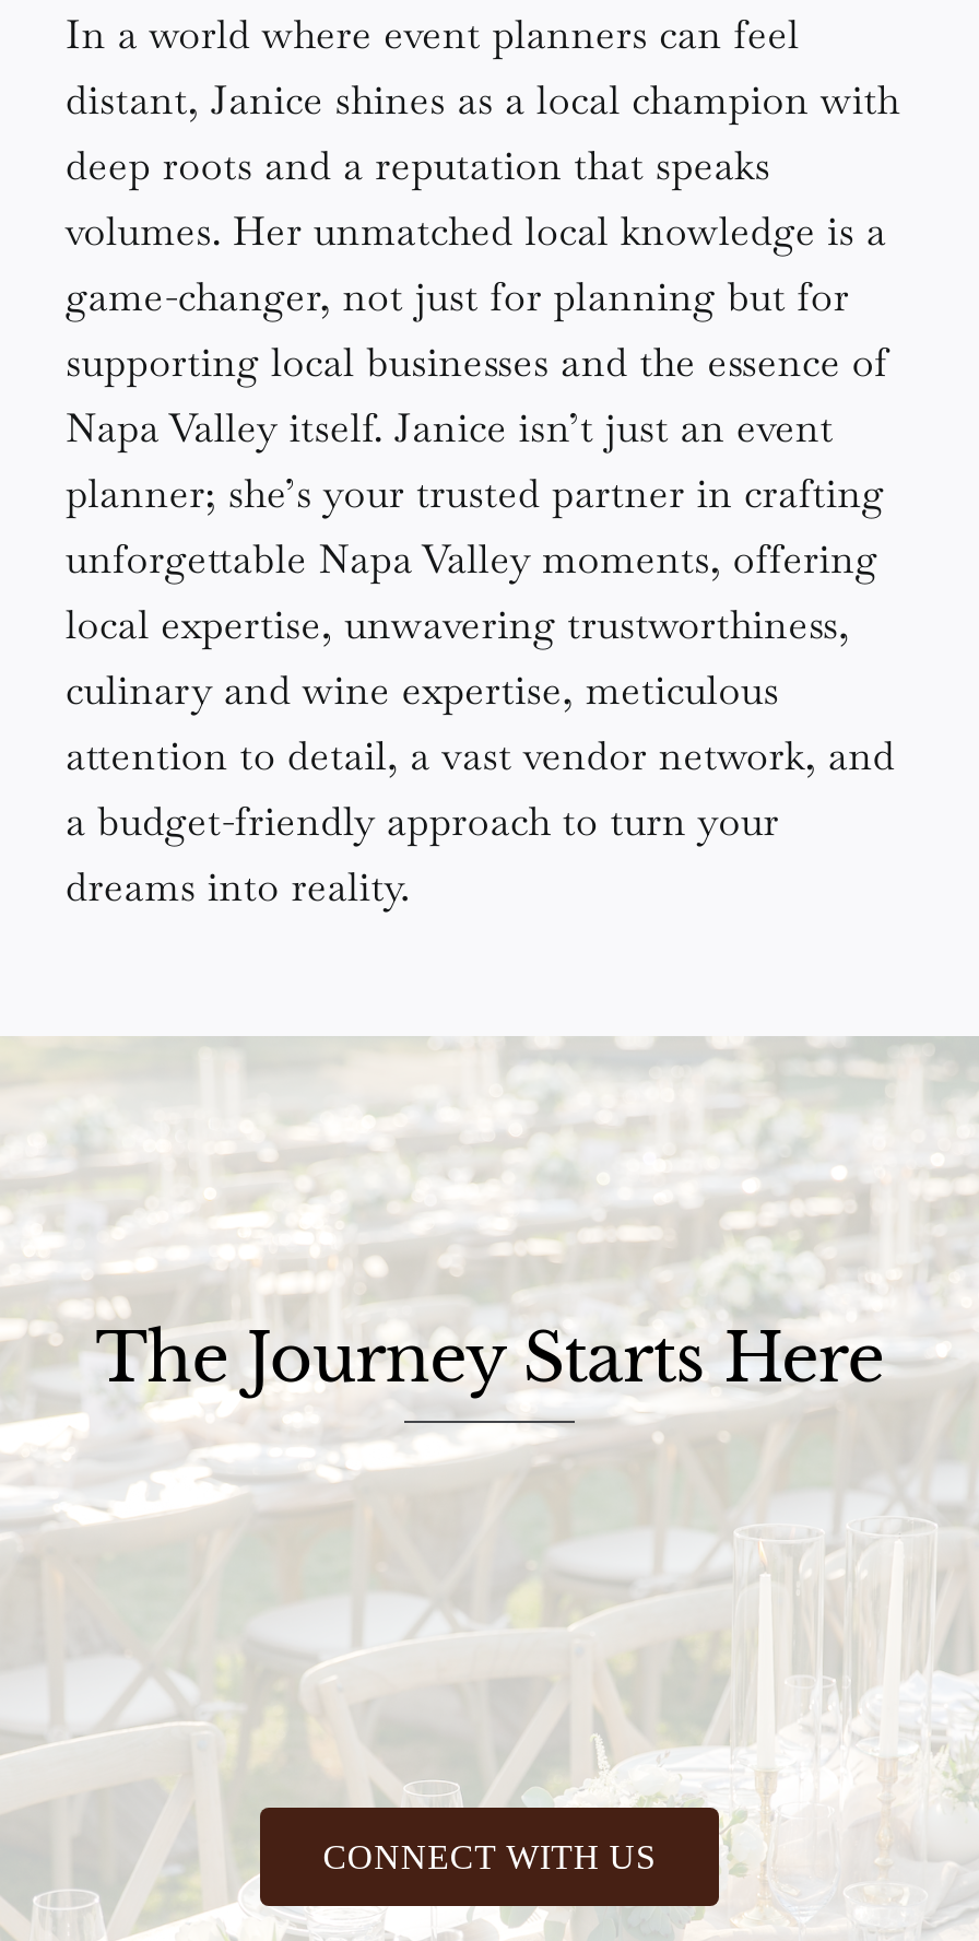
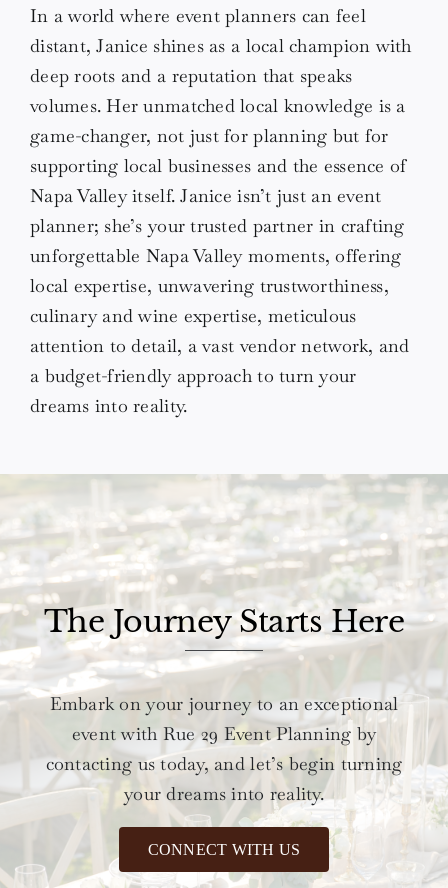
+ Embark on your journey to an exceptional
+ event with Rue 29 Event Planning by
+ contacting us today, and let’s begin turning
+ your dreams into reality.
